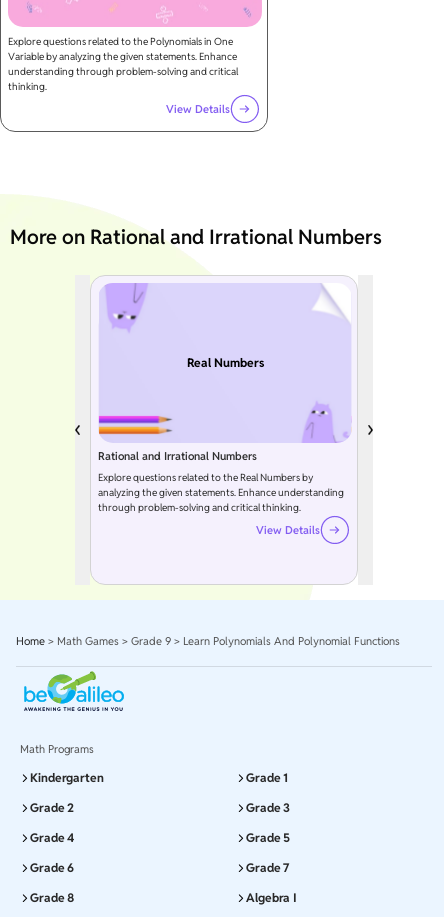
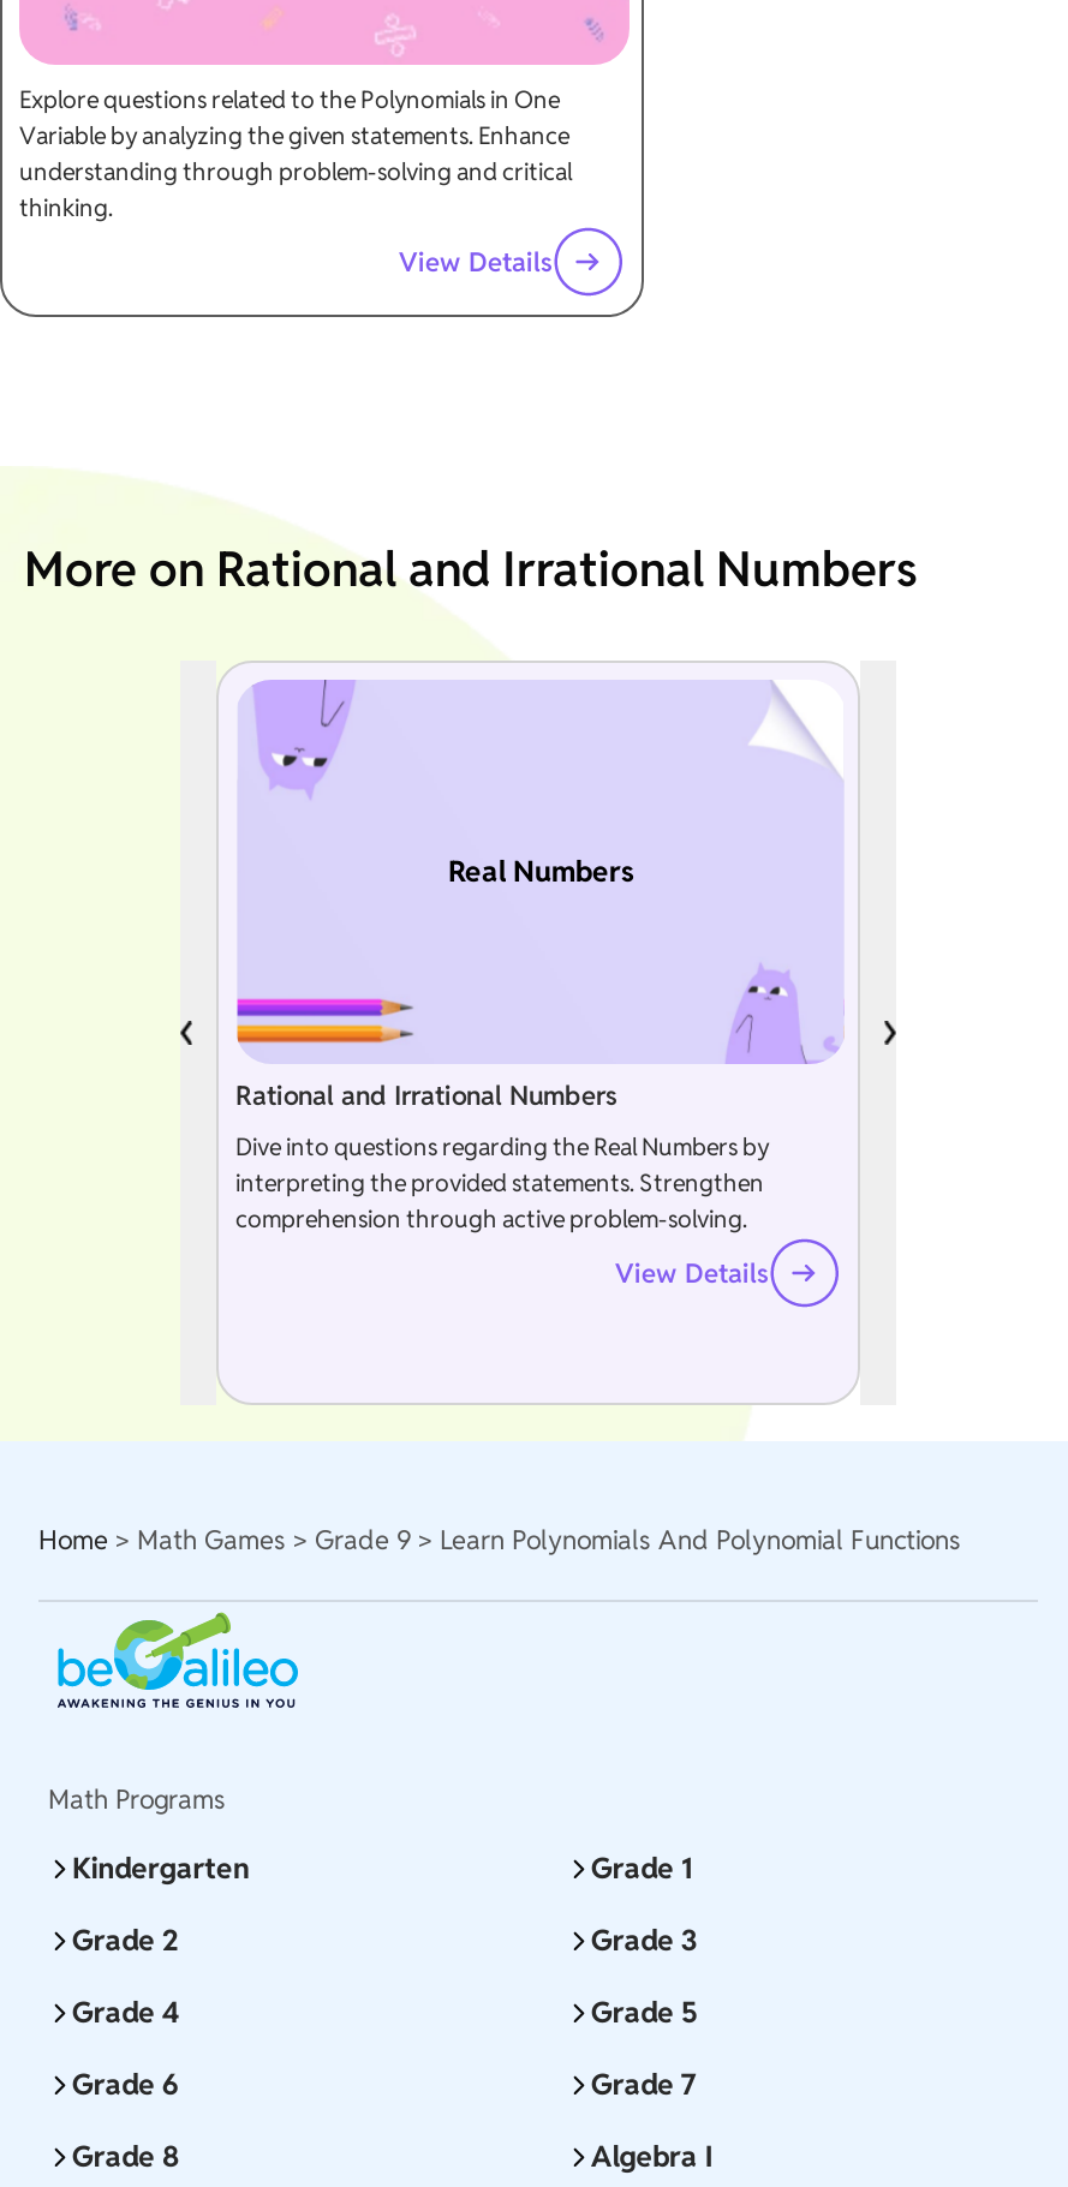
- Explore questions related to the Real Numbers by
- analyzing the given statements. Enhance understanding
- through problem-solving and critical thinking.
+ Dive into questions regarding the Real Numbers by
+ interpreting the provided statements. Strengthen
+ comprehension through active problem-solving.
